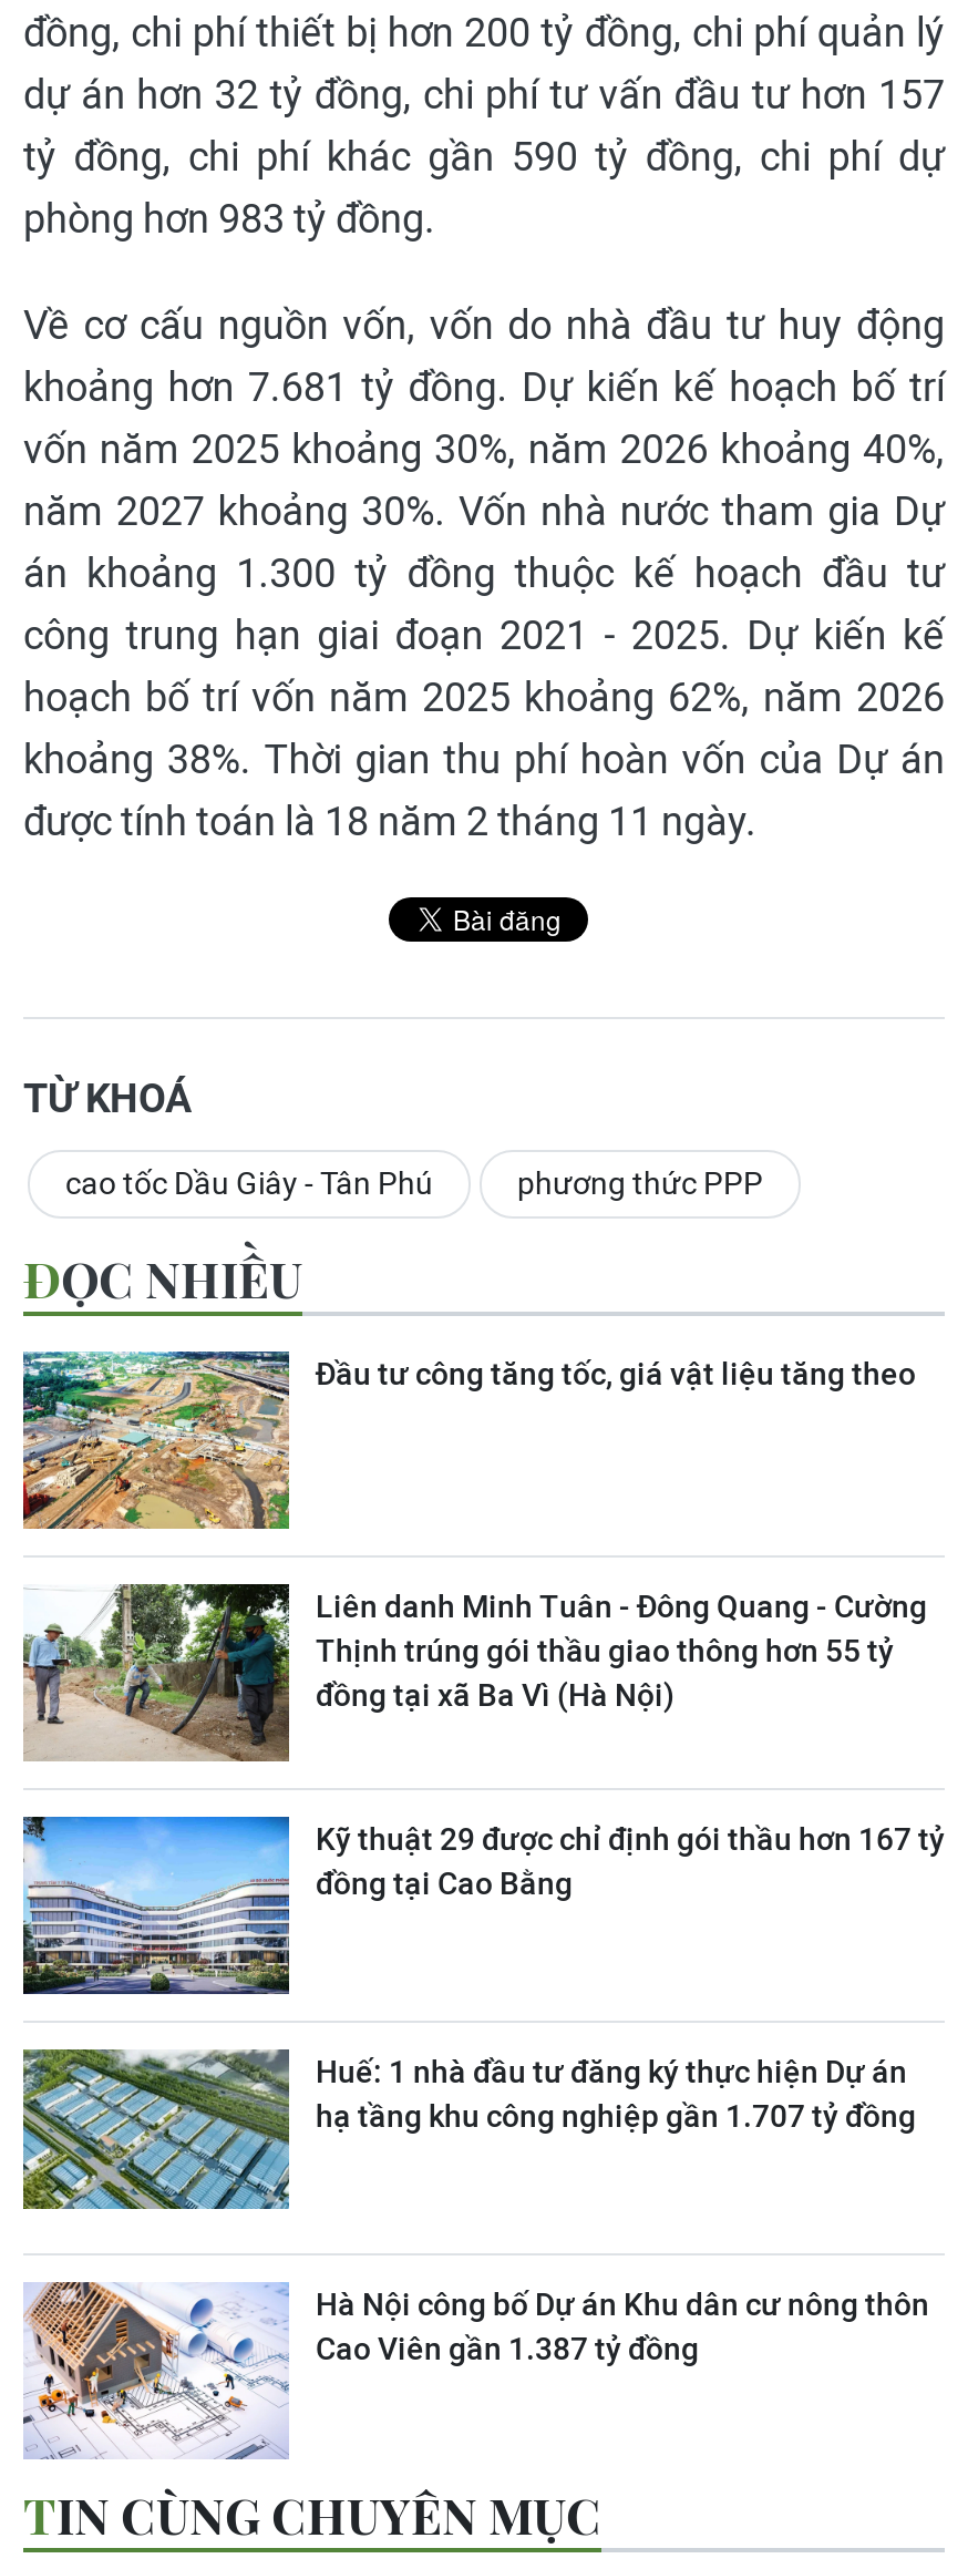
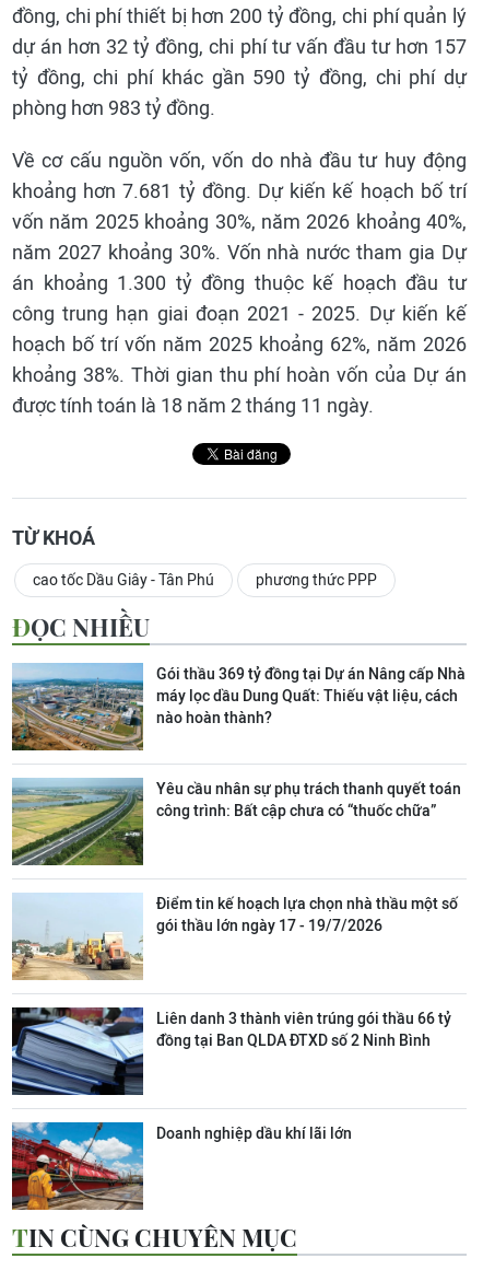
- [image]
- Đầu tư công tăng tốc, giá vật liệu tăng theo
+ [image]
+ Gói thầu 369 tỷ đồng tại Dự án Nâng cấp Nhà
+ máy lọc dầu Dung Quất: Thiếu vật liệu, cách
+ nào hoàn thành?

- [image]
- Liên danh Minh Tuân - Đông Quang - Cường
- Thịnh trúng gói thầu giao thông hơn 55 tỷ
- đồng tại xã Ba Vì (Hà Nội)
+ [image]
+ Yêu cầu nhân sự phụ trách thanh quyết toán
+ công trình: Bất cập chưa có “thuốc chữa”

- [image]
- Kỹ thuật 29 được chỉ định gói thầu hơn 167 tỷ
- đồng tại Cao Bằng
+ [image]
+ Điểm tin kế hoạch lựa chọn nhà thầu một số
+ gói thầu lớn ngày 17 - 19/7/2026

- [image]
- Huế: 1 nhà đầu tư đăng ký thực hiện Dự án
- hạ tầng khu công nghiệp gần 1.707 tỷ đồng
+ [image]
+ Liên danh 3 thành viên trúng gói thầu 66 tỷ
+ đồng tại Ban QLDA ĐTXD số 2 Ninh Bình

- [image]
- Hà Nội công bố Dự án Khu dân cư nông thôn
- Cao Viên gần 1.387 tỷ đồng
+ [image]
+ Doanh nghiệp dầu khí lãi lớn
